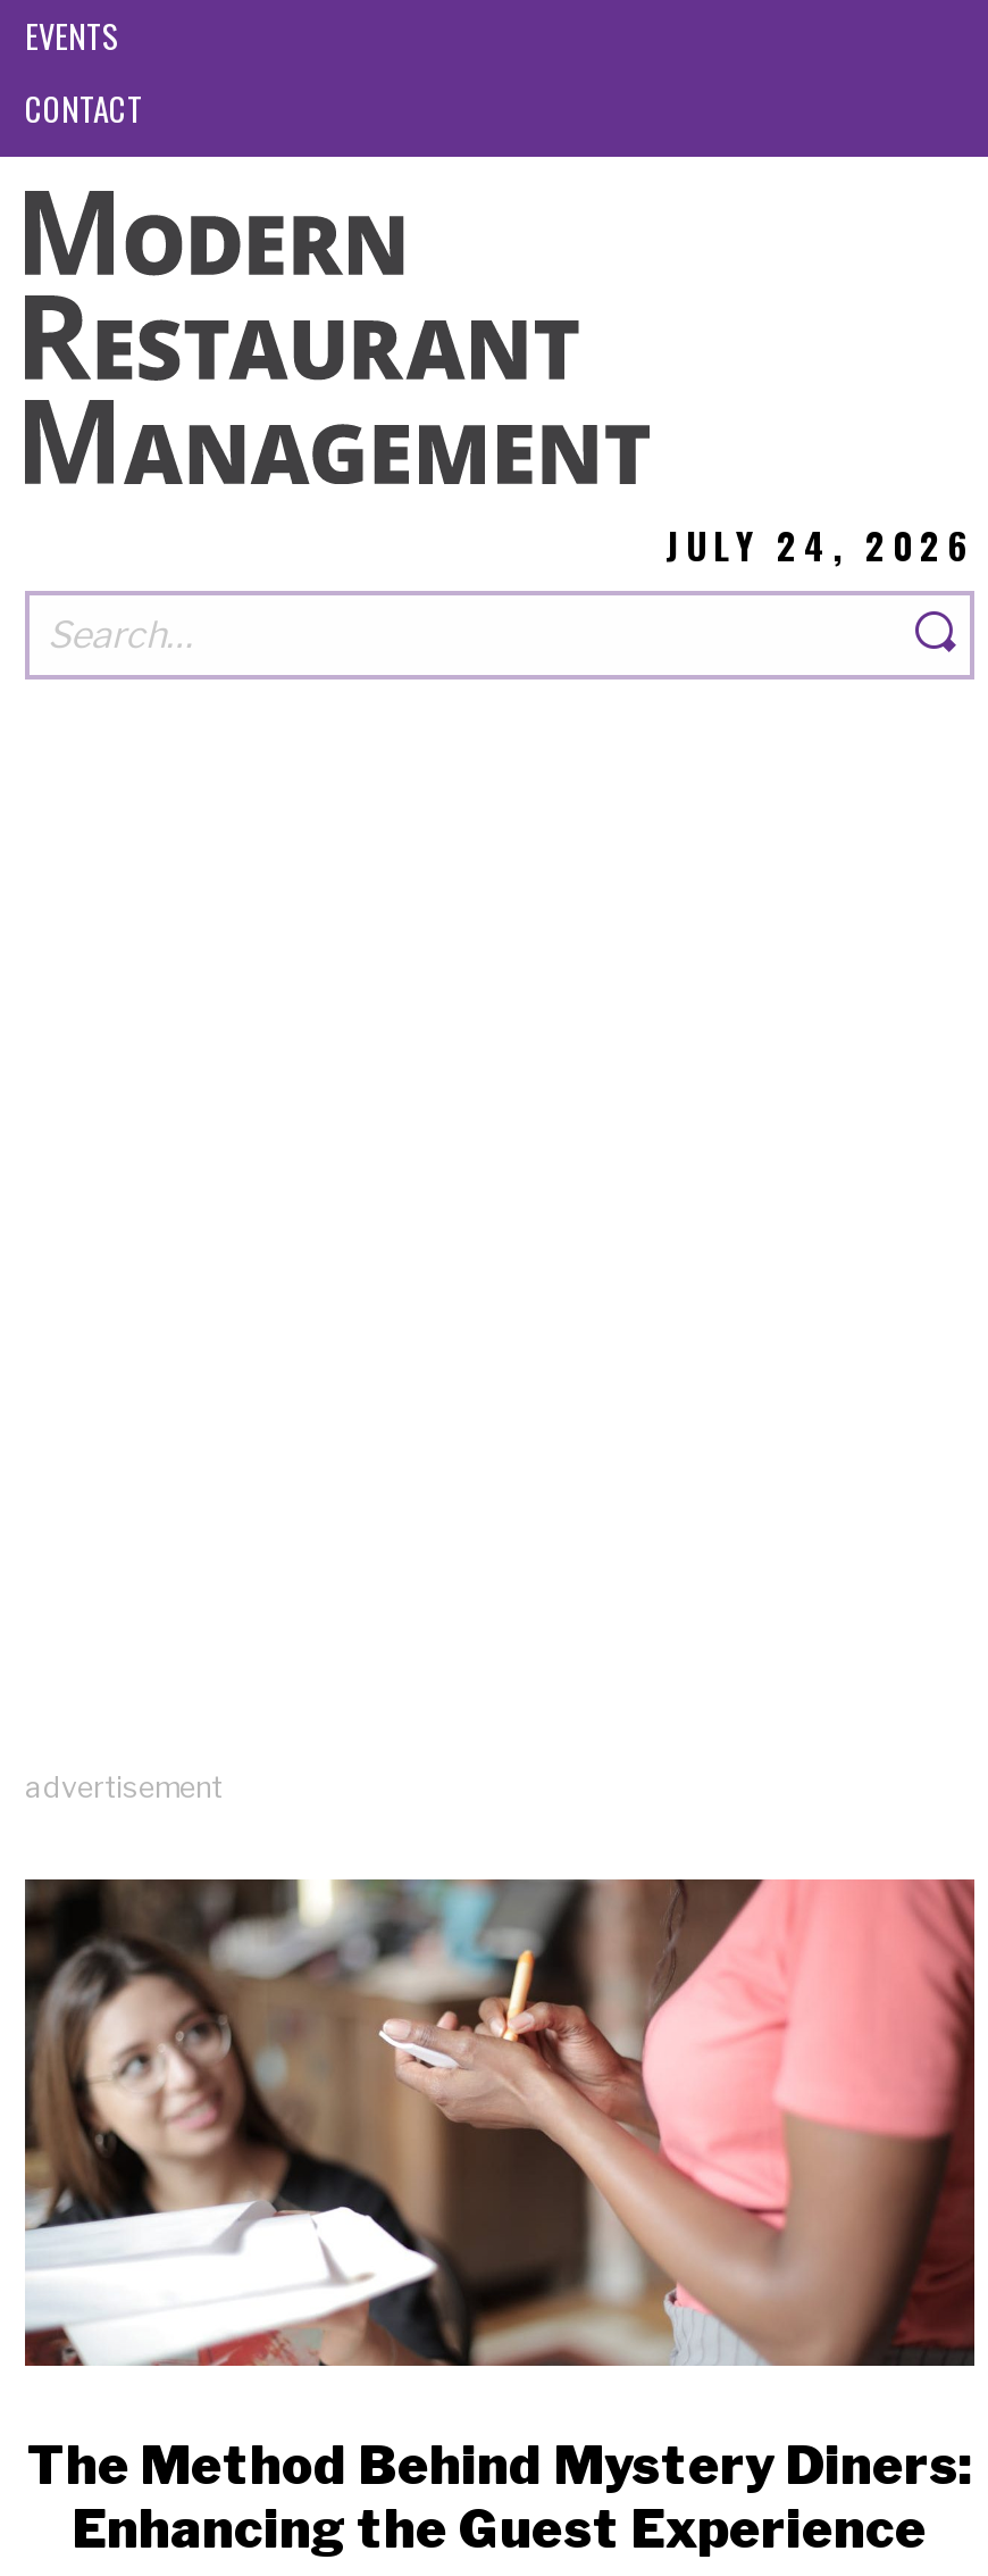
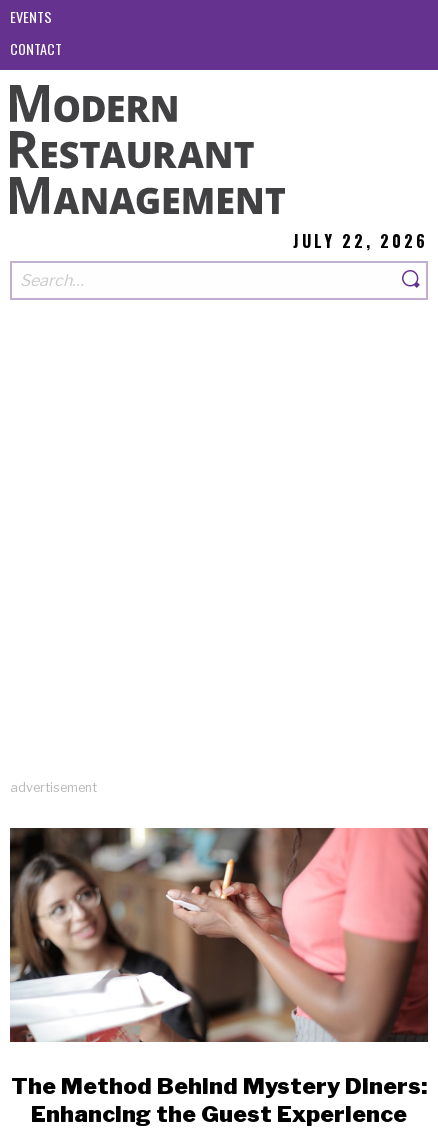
- JULY 24, 2026
+ JULY 22, 2026
